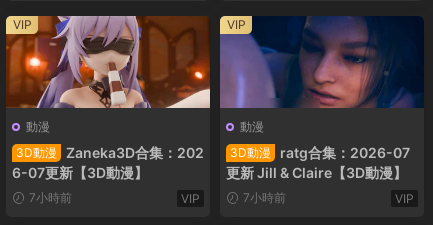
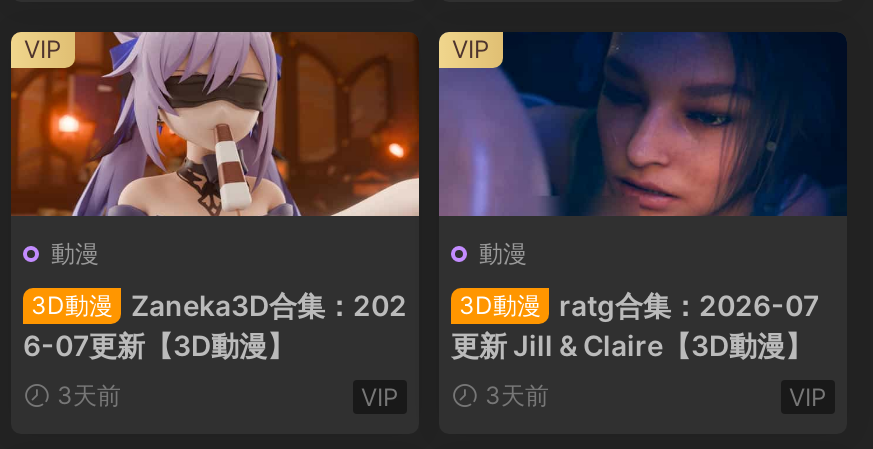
- 7小時前
+ 3天前

- 7小時前
+ 3天前
